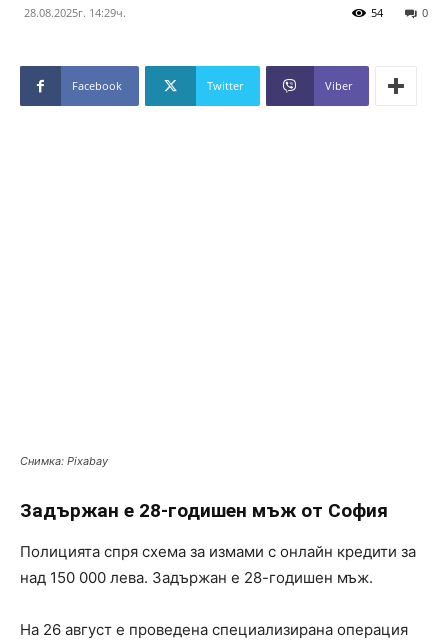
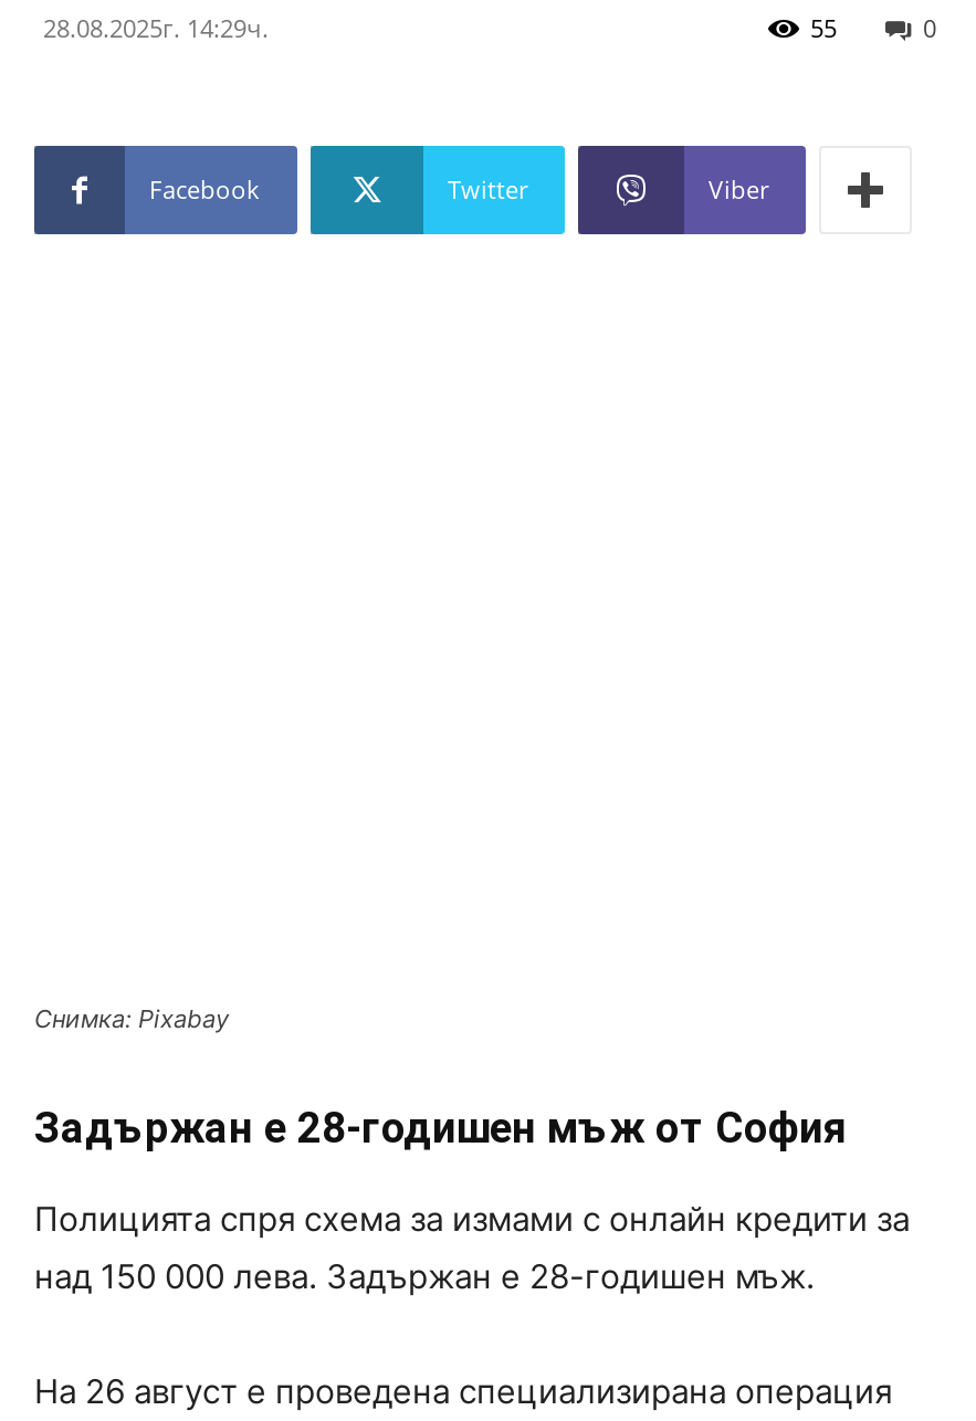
- 54
+ 55
